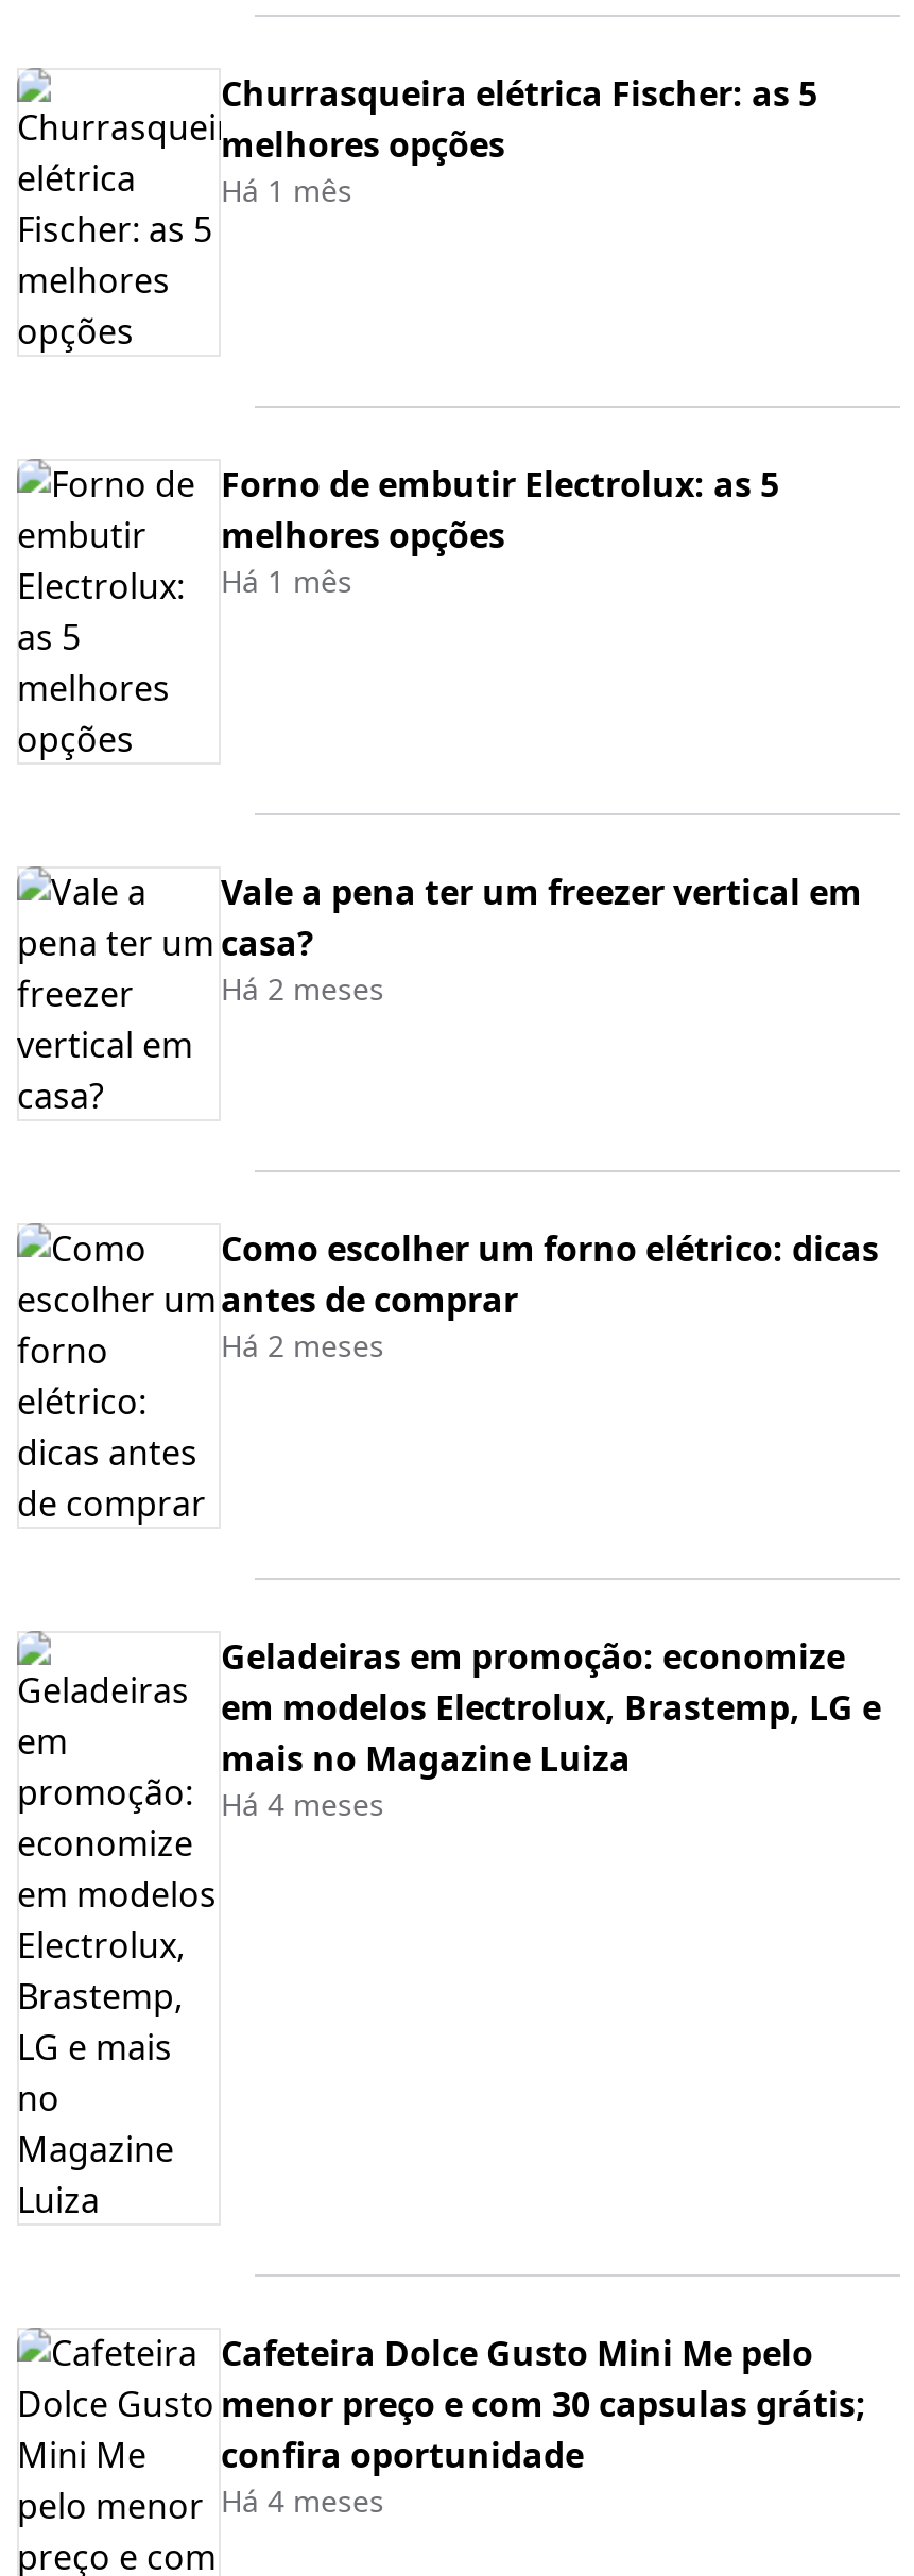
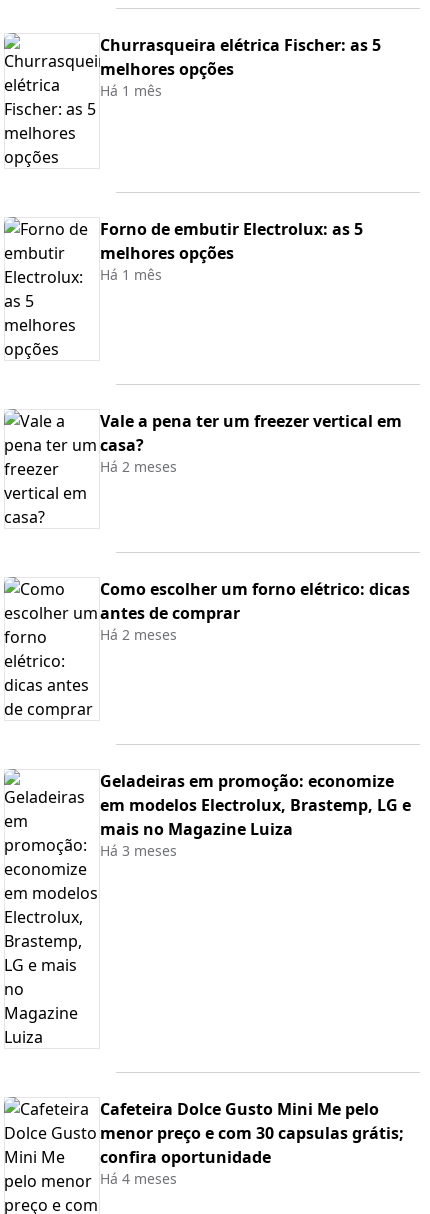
- Há 4 meses
+ Há 3 meses
